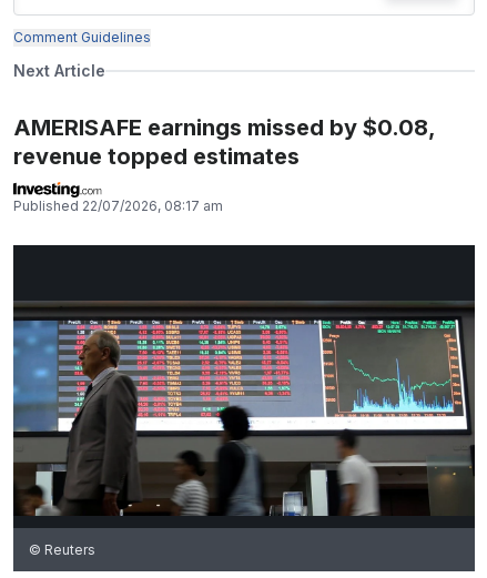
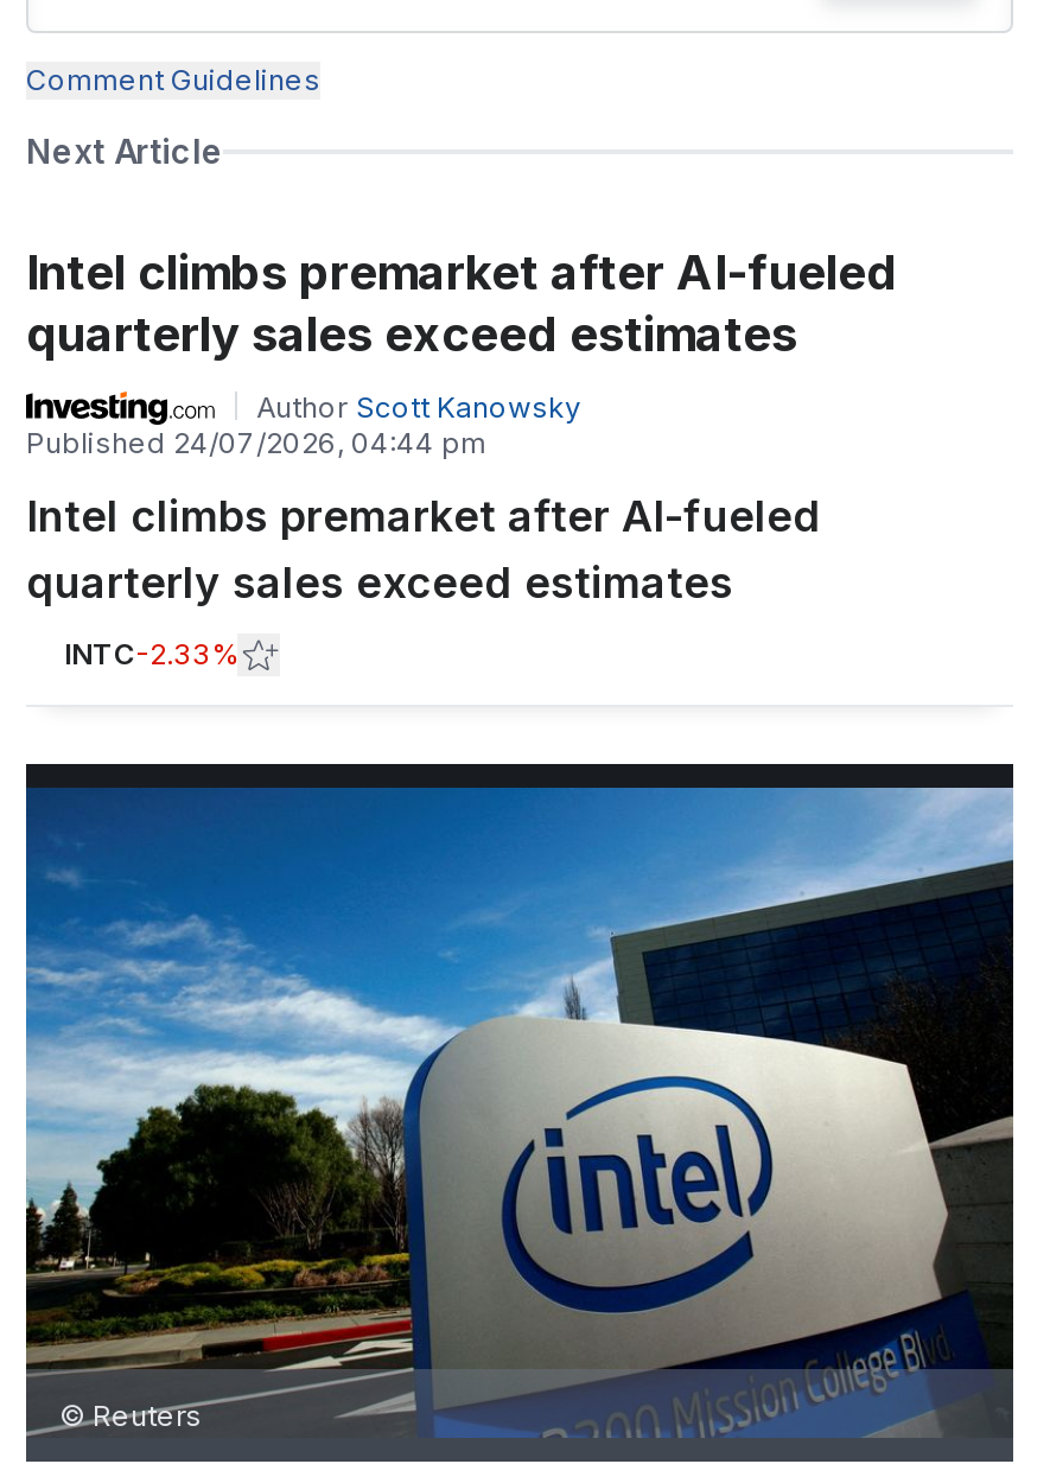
- AMERISAFE earnings missed by $0.08,
- revenue topped estimates
- Published 22/07/2026, 08:17 am
+ Intel climbs premarket after AI-fueled
+ quarterly sales exceed estimates
+ Author Scott Kanowsky
+ Published 24/07/2026, 04:44 pm
+ Intel climbs premarket after AI-fueled
+ quarterly sales exceed estimates
+ INTC-2.33%

- [image]
+ [image]
